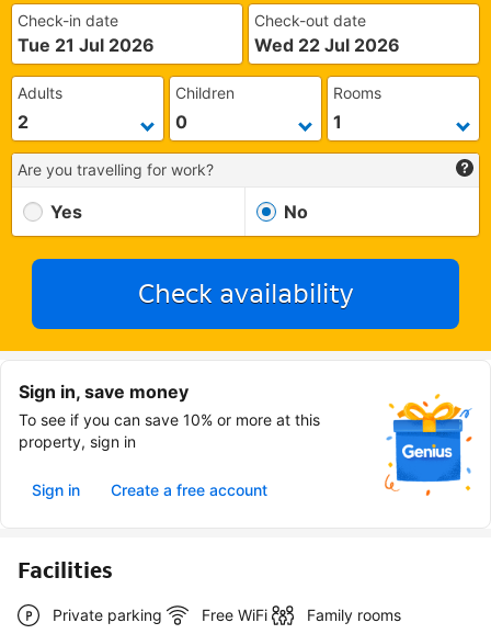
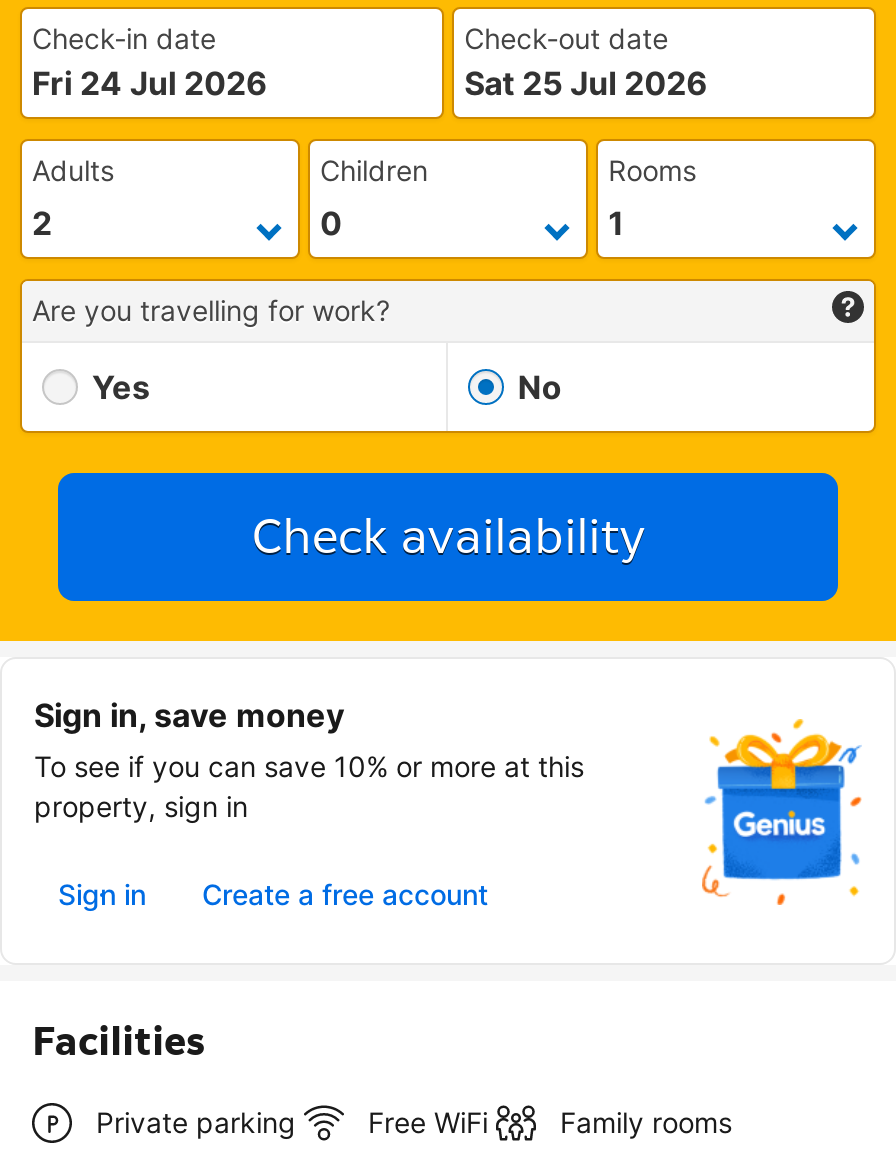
- Tue 21 Jul 2026
+ Fri 24 Jul 2026

- Wed 22 Jul 2026
+ Sat 25 Jul 2026
